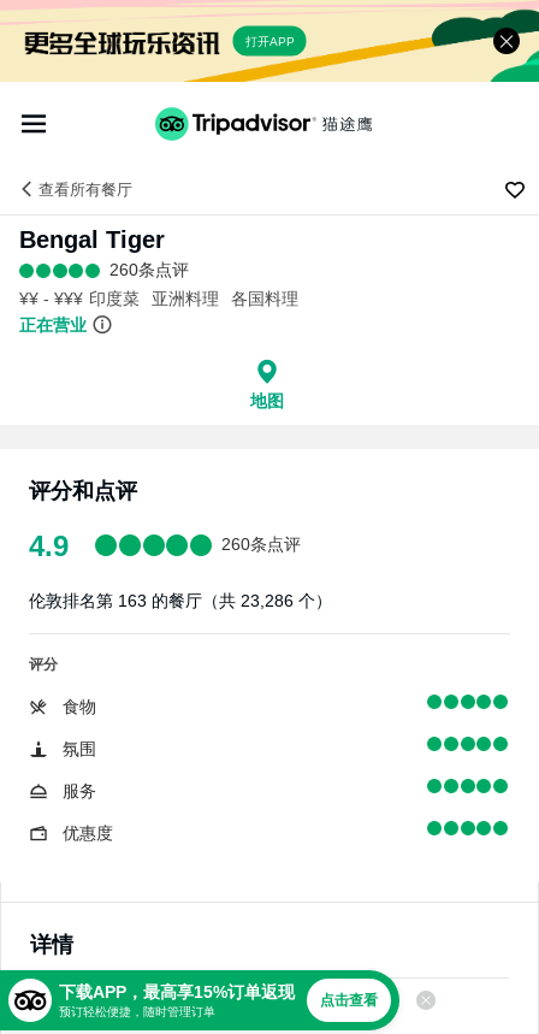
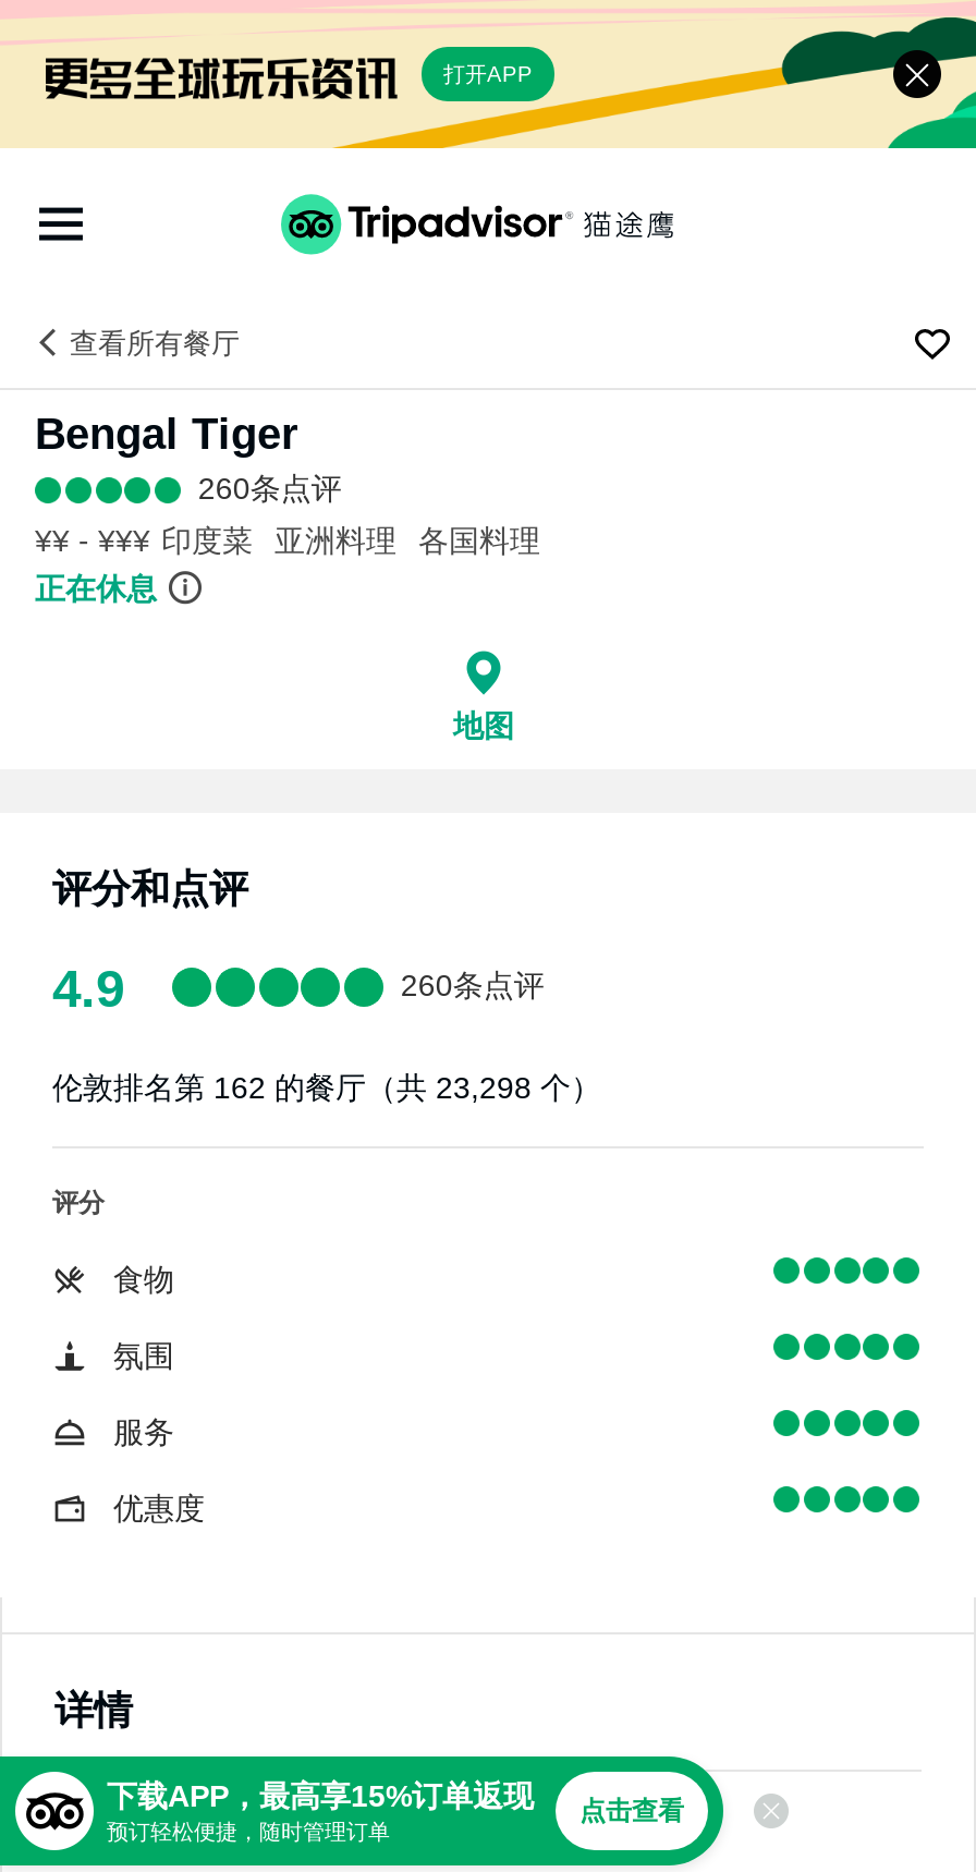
- 正在营业
+ 正在休息

- 伦敦排名第 163 的餐厅（共 23,286 个）
+ 伦敦排名第 162 的餐厅（共 23,298 个）
